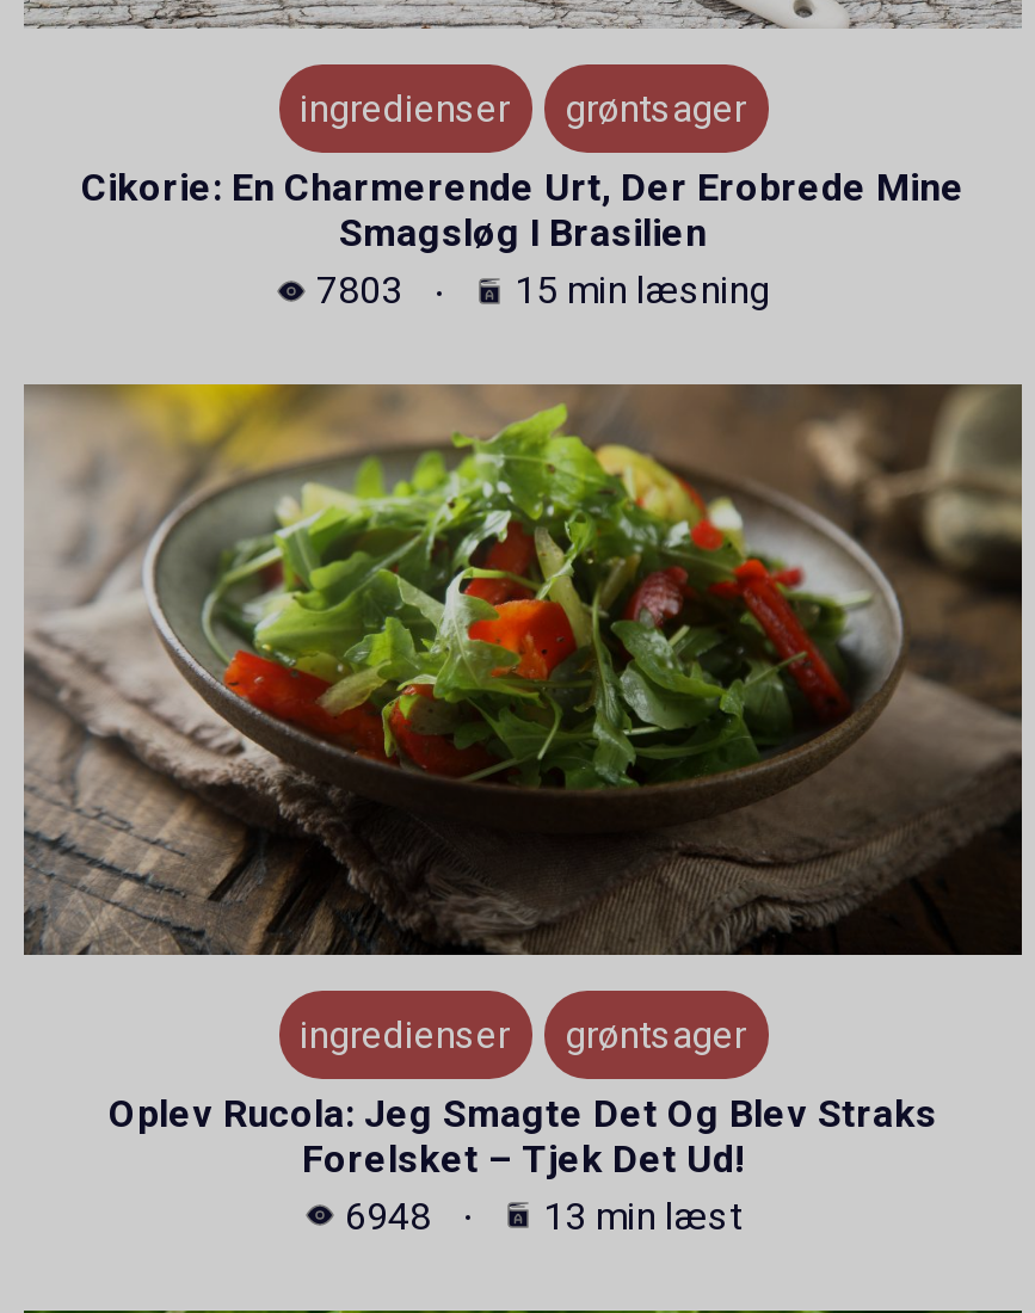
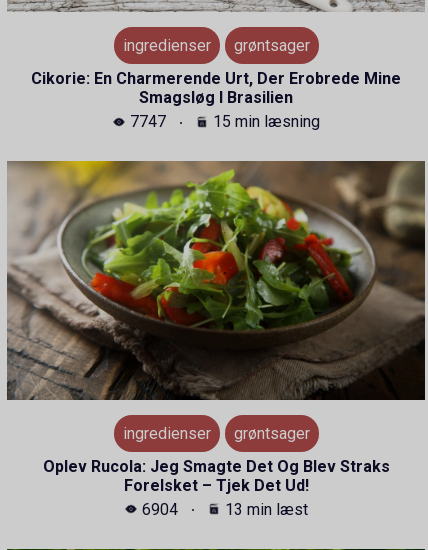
- 7803
+ 7747

- 6948
+ 6904
